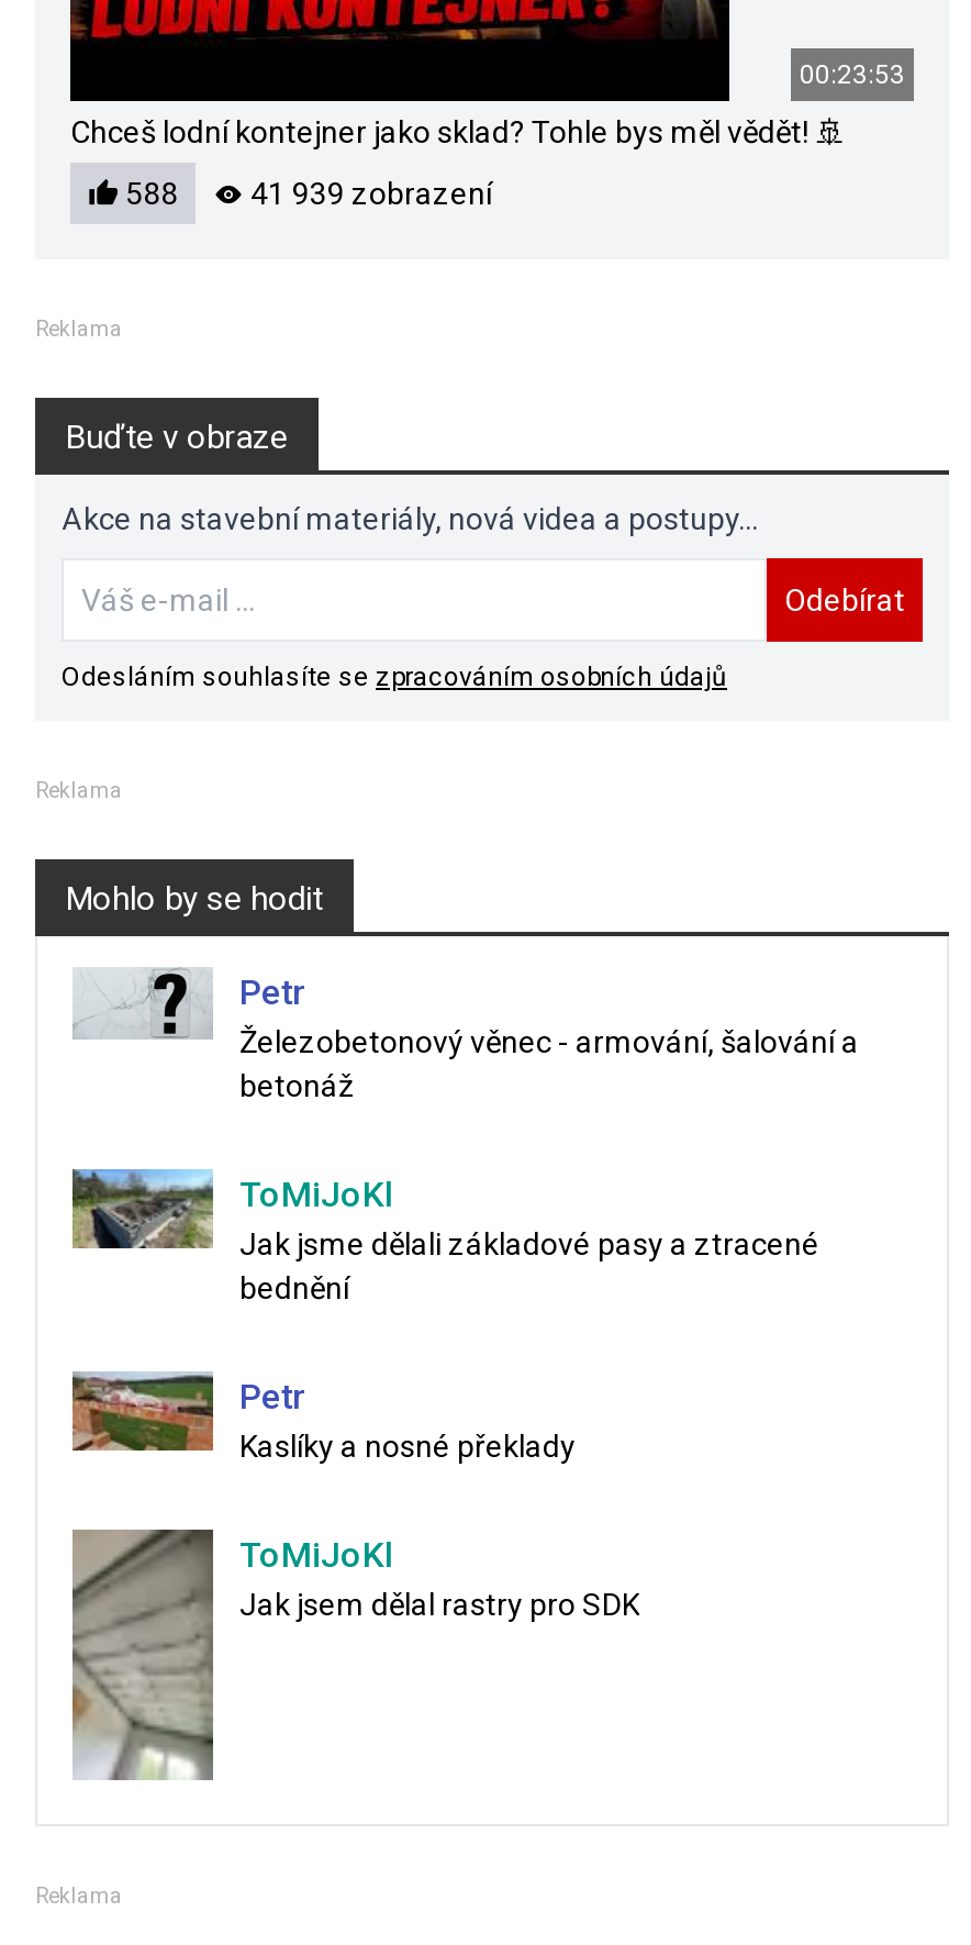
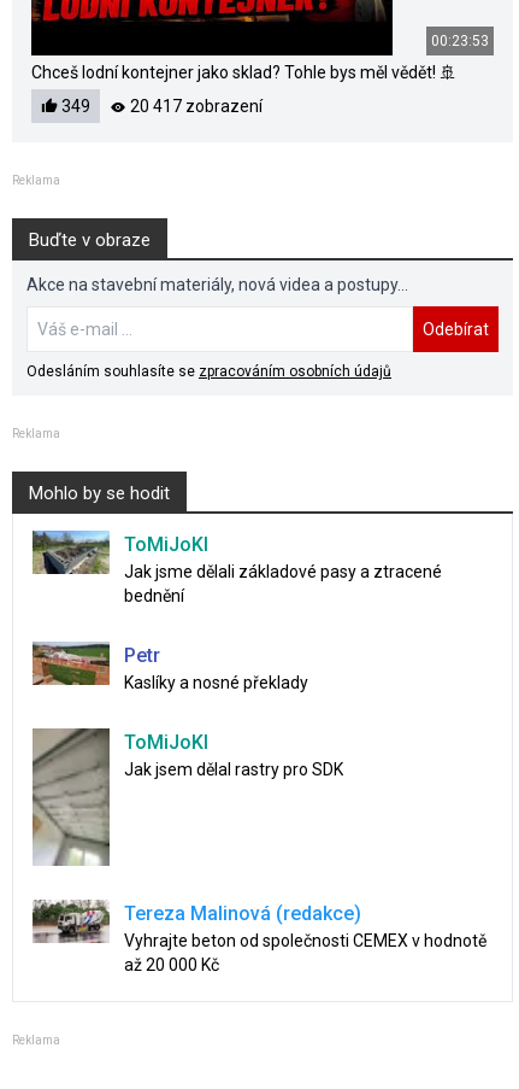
- 588
+ 349

- 41 939 zobrazení
+ 20 417 zobrazení

- [image]
- Petr
- Železobetonový věnec - armování, šalování a
- betonáž

moved up: [image] | ToMiJoKl | Jak jsme dělali základové pasy a ztracené | bednění | Petr | Kaslíky a nosné překlady | ToMiJoKl | Jak jsem dělal rastry pro SDK

moved up: [image]

+ [image]
+ Tereza Malinová (redakce)
+ Vyhrajte beton od společnosti CEMEX v hodnotě
+ až 20 000 Kč
